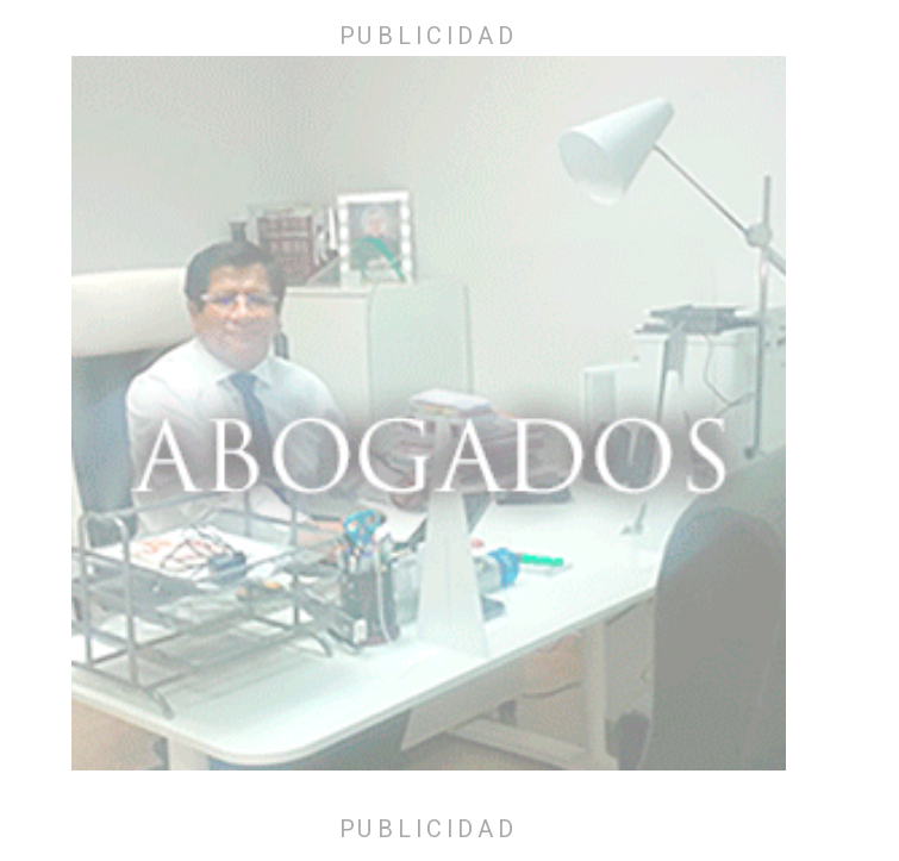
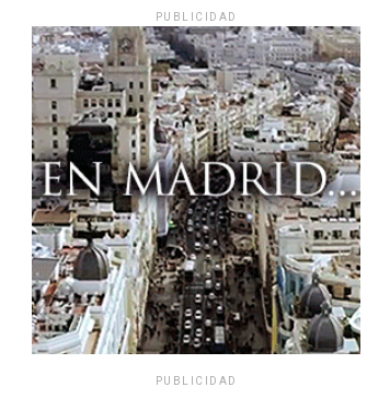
- [image]
+ [image]
